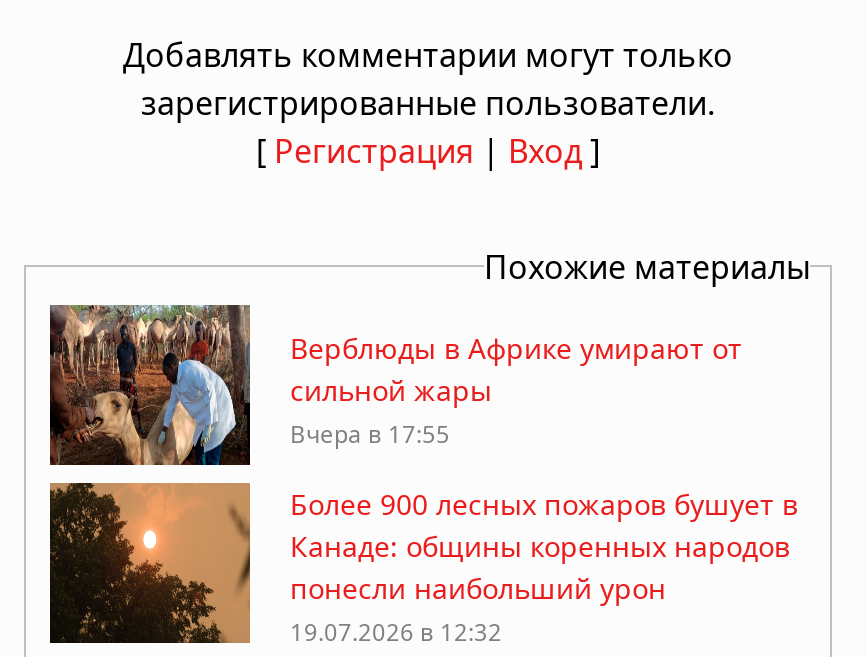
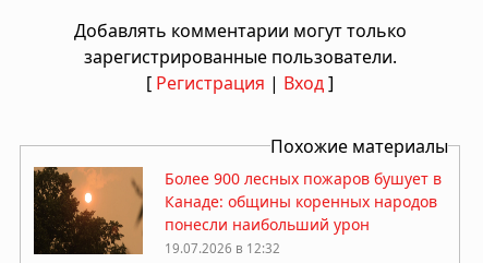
- [image]
- Верблюды в Африке умирают от
- сильной жары
- Вчера в 17:55
